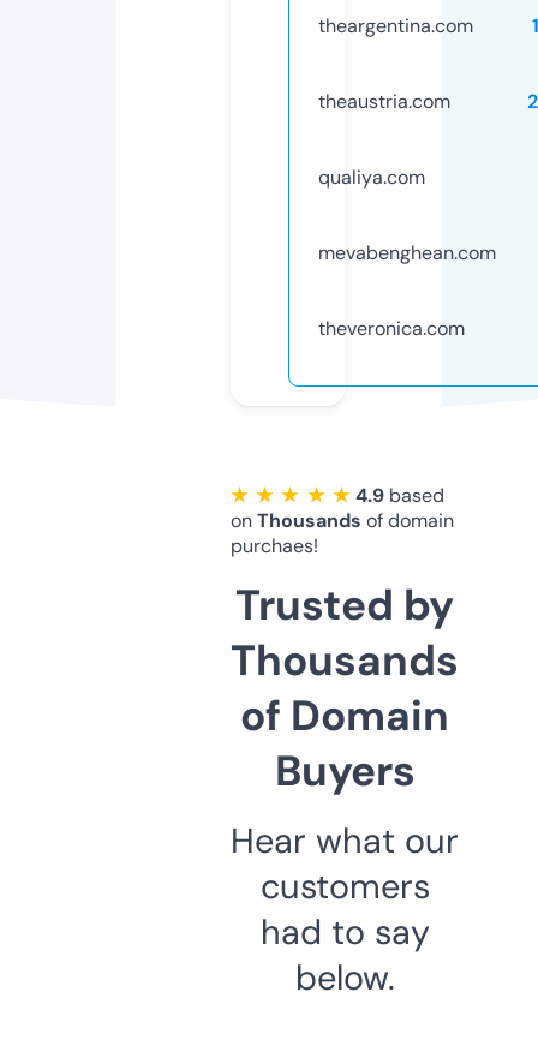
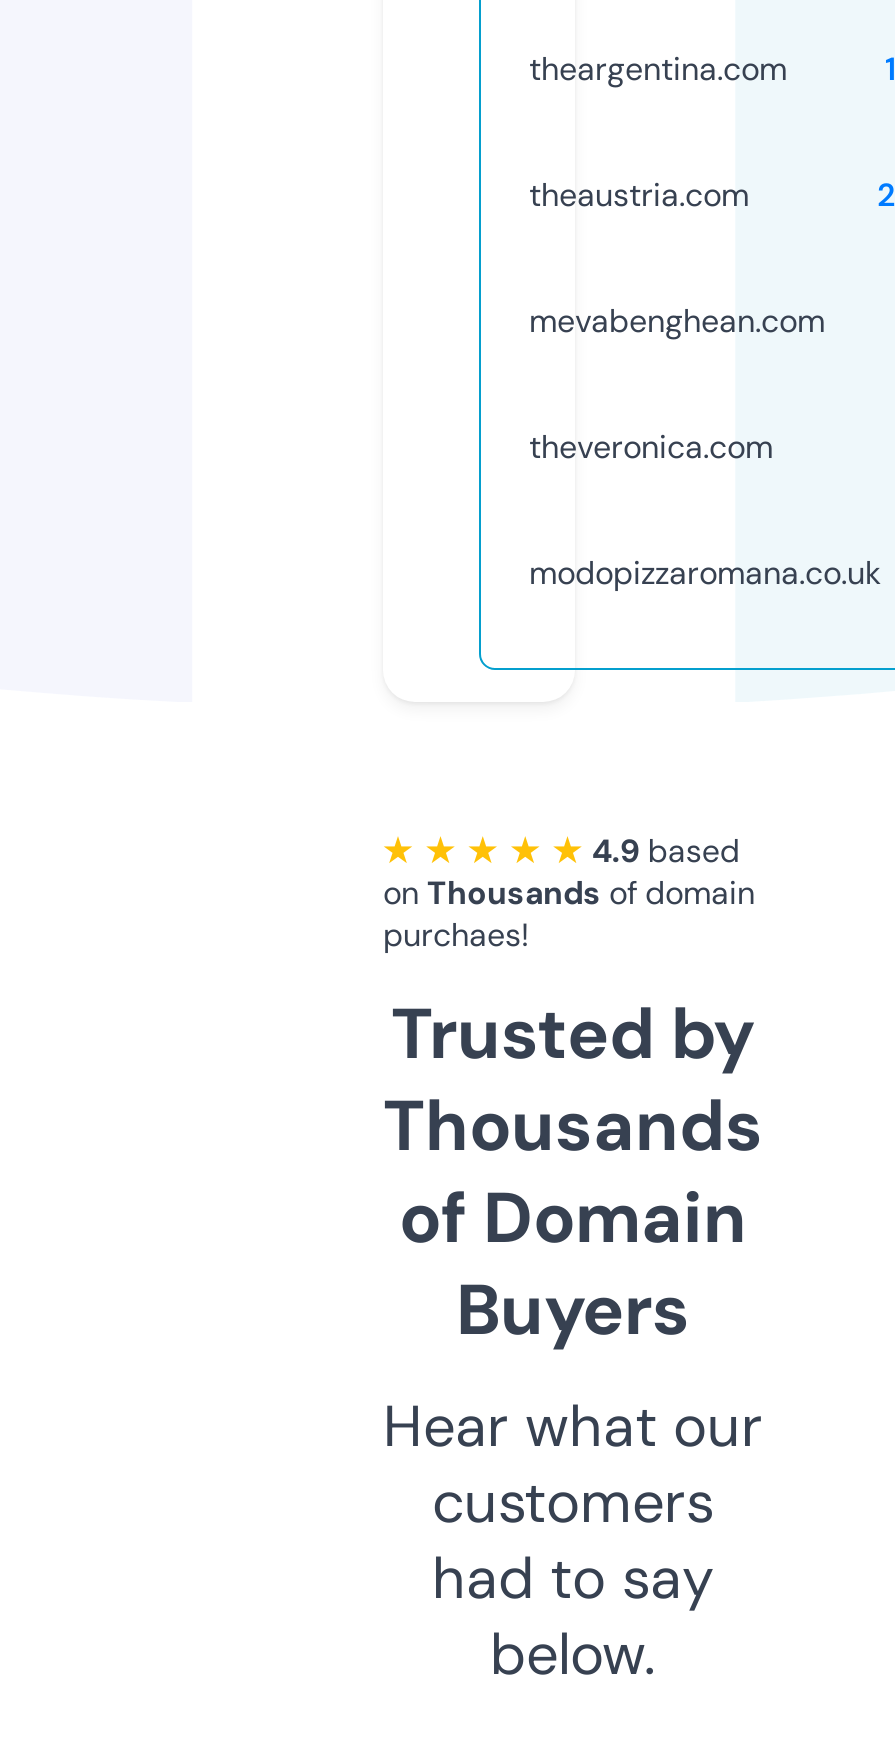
- qualiya.com

moved up: mevabenghean.com | theveronica.com

+ modopizzaromana.co.uk
